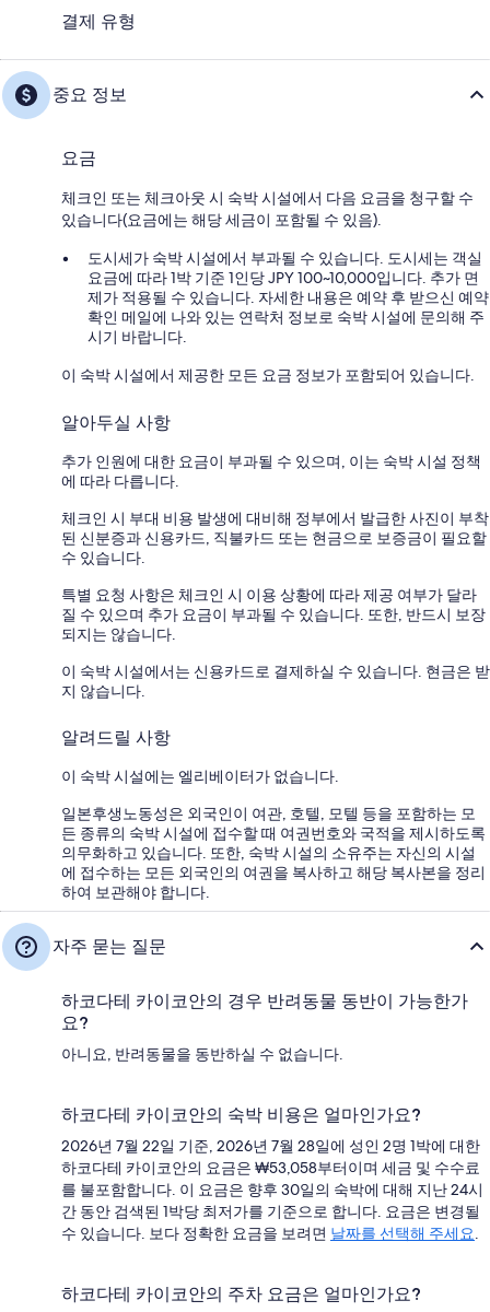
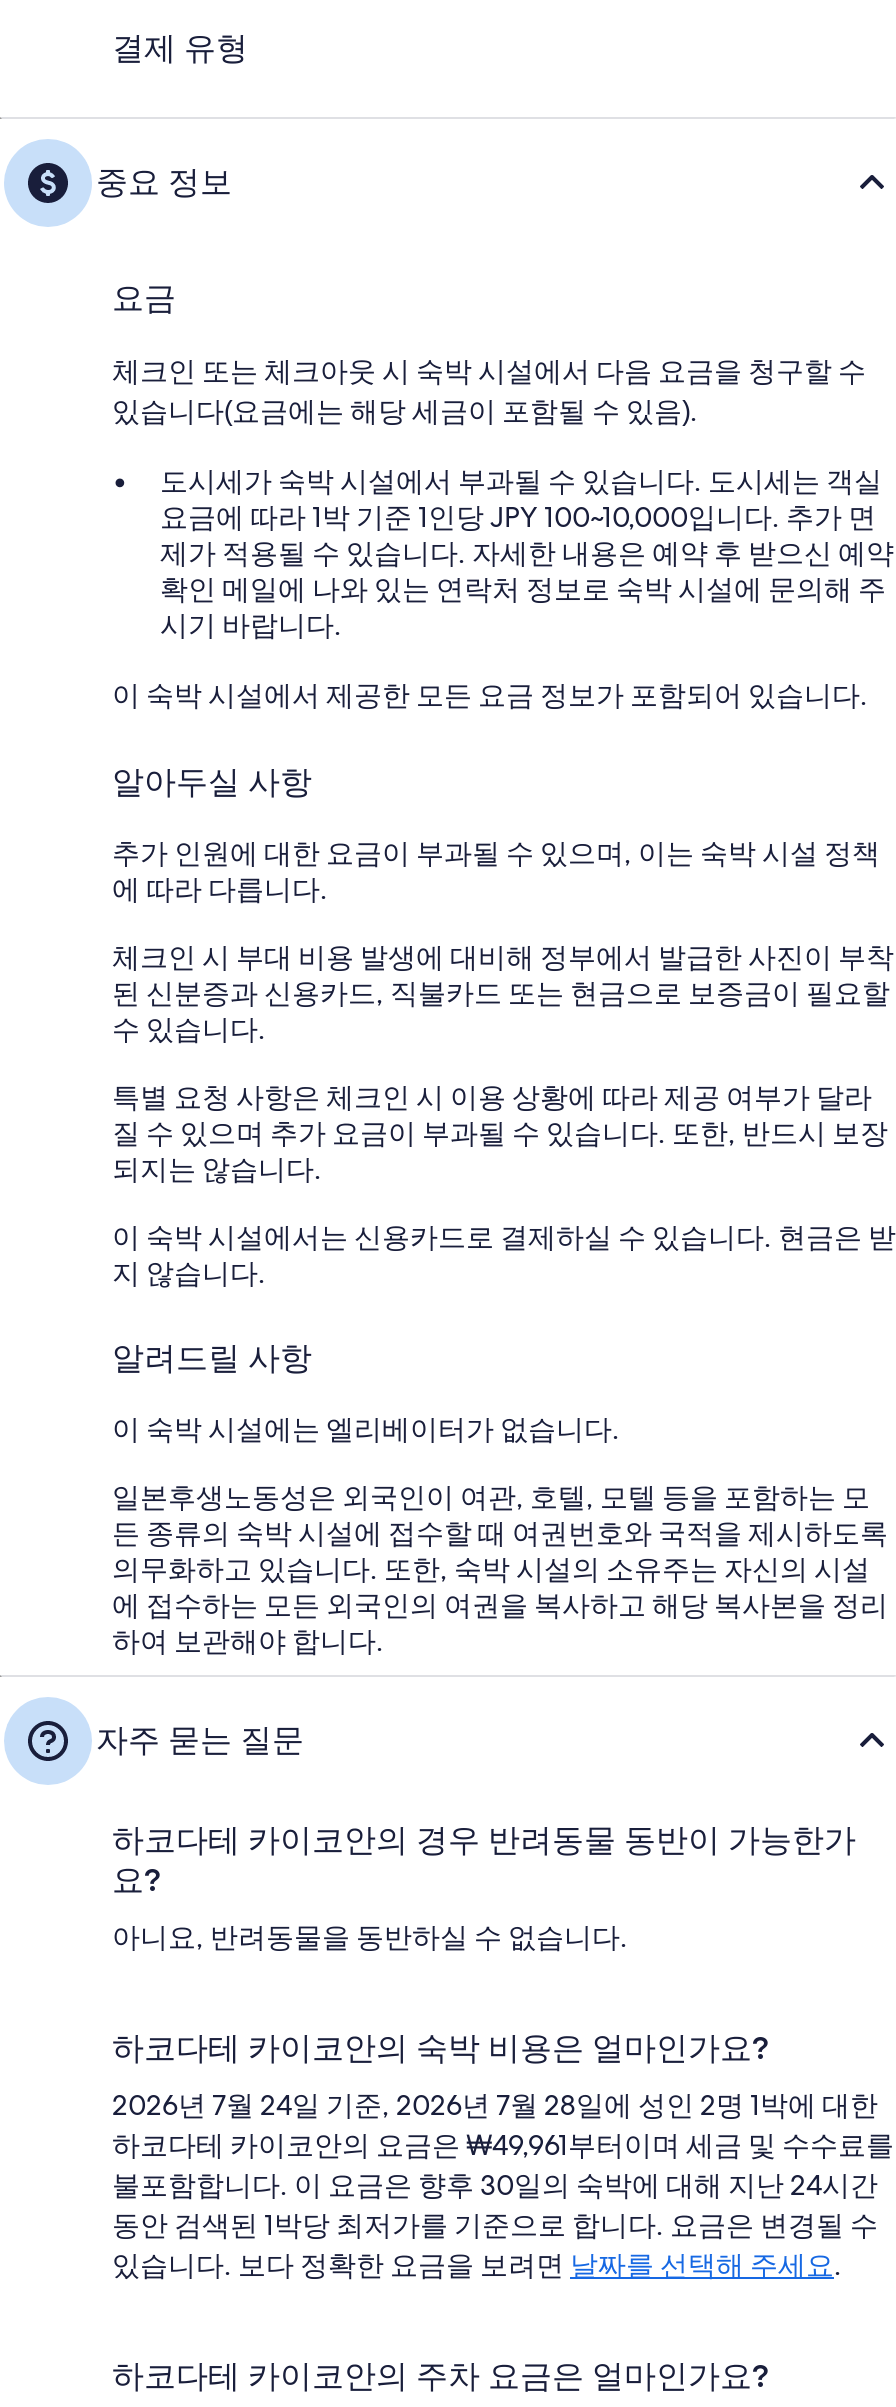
- 2026년 7월 22일 기준, 2026년 7월 28일에 성인 2명 1박에 대한
- 하코다테 카이코안의 요금은 ₩53,058부터이며 세금 및 수수료
- 를 불포함합니다. 이 요금은 향후 30일의 숙박에 대해 지난 24시
- 간 동안 검색된 1박당 최저가를 기준으로 합니다. 요금은 변경될
- 수 있습니다. 보다 정확한 요금을 보려면 날짜를 선택해 주세요.
+ 2026년 7월 24일 기준, 2026년 7월 28일에 성인 2명 1박에 대한
+ 하코다테 카이코안의 요금은 ₩49,961부터이며 세금 및 수수료를
+ 불포함합니다. 이 요금은 향후 30일의 숙박에 대해 지난 24시간
+ 동안 검색된 1박당 최저가를 기준으로 합니다. 요금은 변경될 수
+ 있습니다. 보다 정확한 요금을 보려면 날짜를 선택해 주세요.
